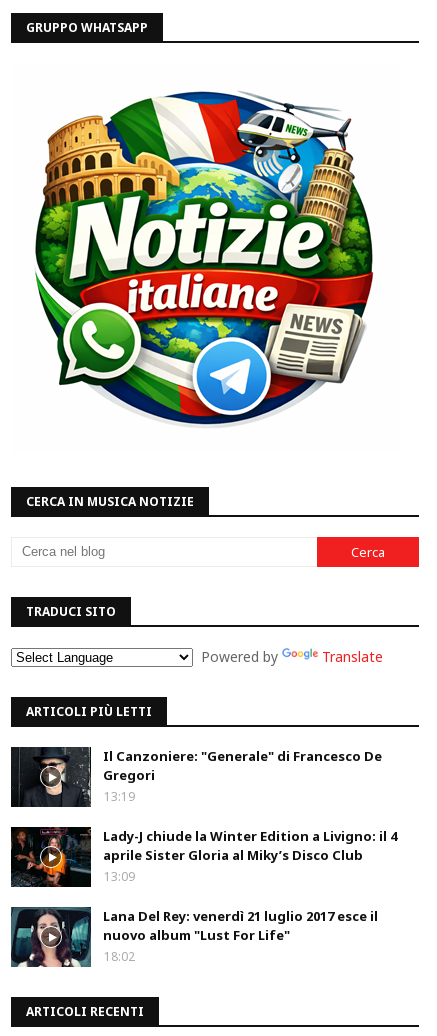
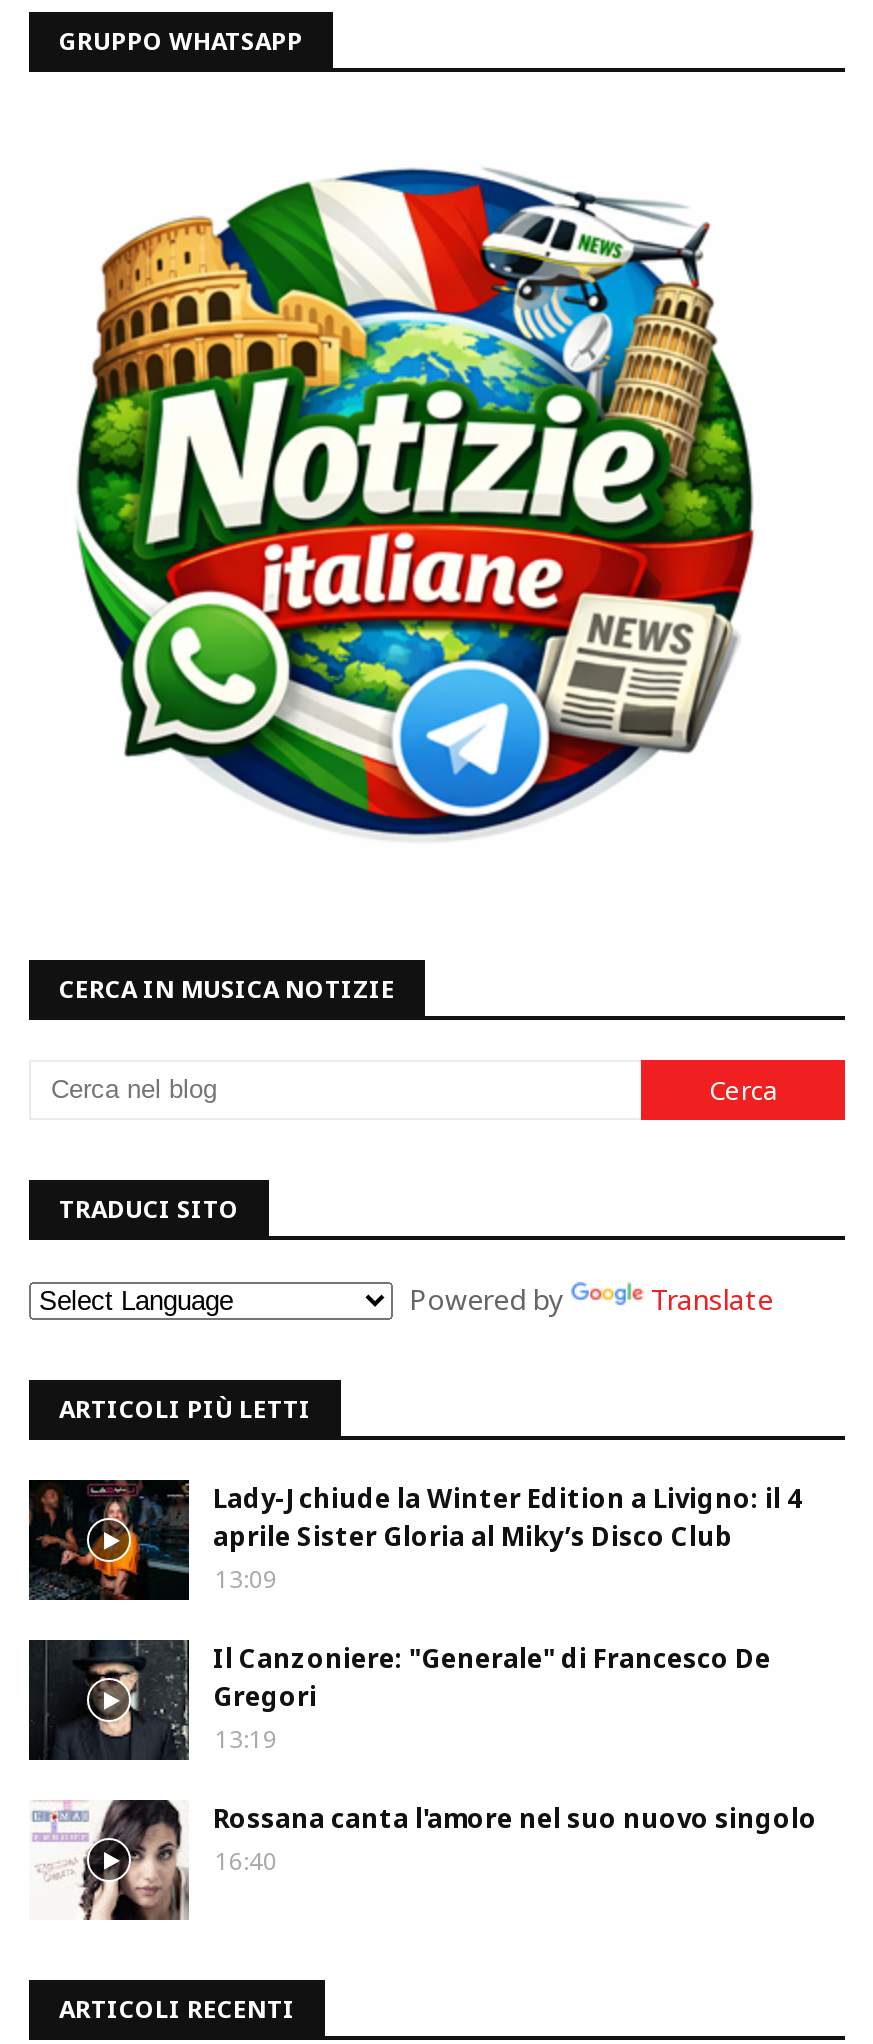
moved down: [image] | Il Canzoniere: "Generale" di Francesco De | Gregori | 13:19

moved up: [image] | Lady-J chiude la Winter Edition a Livigno: il 4 | aprile Sister Gloria al Miky’s Disco Club | 13:09

- [image]
- Lana Del Rey: venerdì 21 luglio 2017 esce il
- nuovo album "Lust For Life"
- 18:02
+ [image]
+ Rossana canta l'amore nel suo nuovo singolo
+ 16:40
